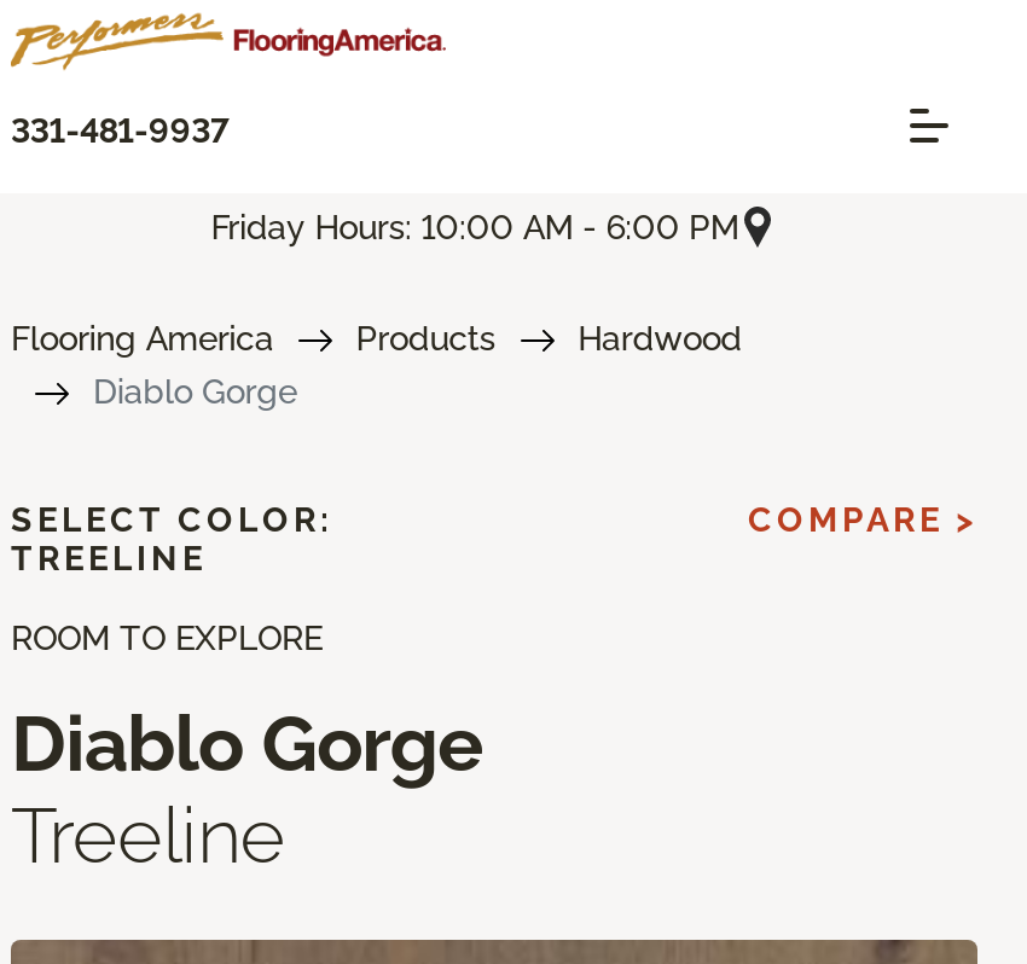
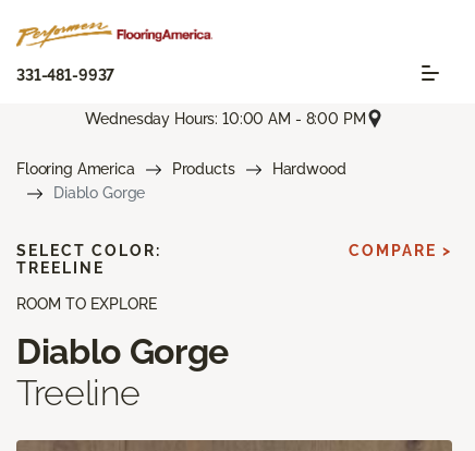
- Friday Hours: 10:00 AM - 6:00 PM
+ Wednesday Hours: 10:00 AM - 8:00 PM
